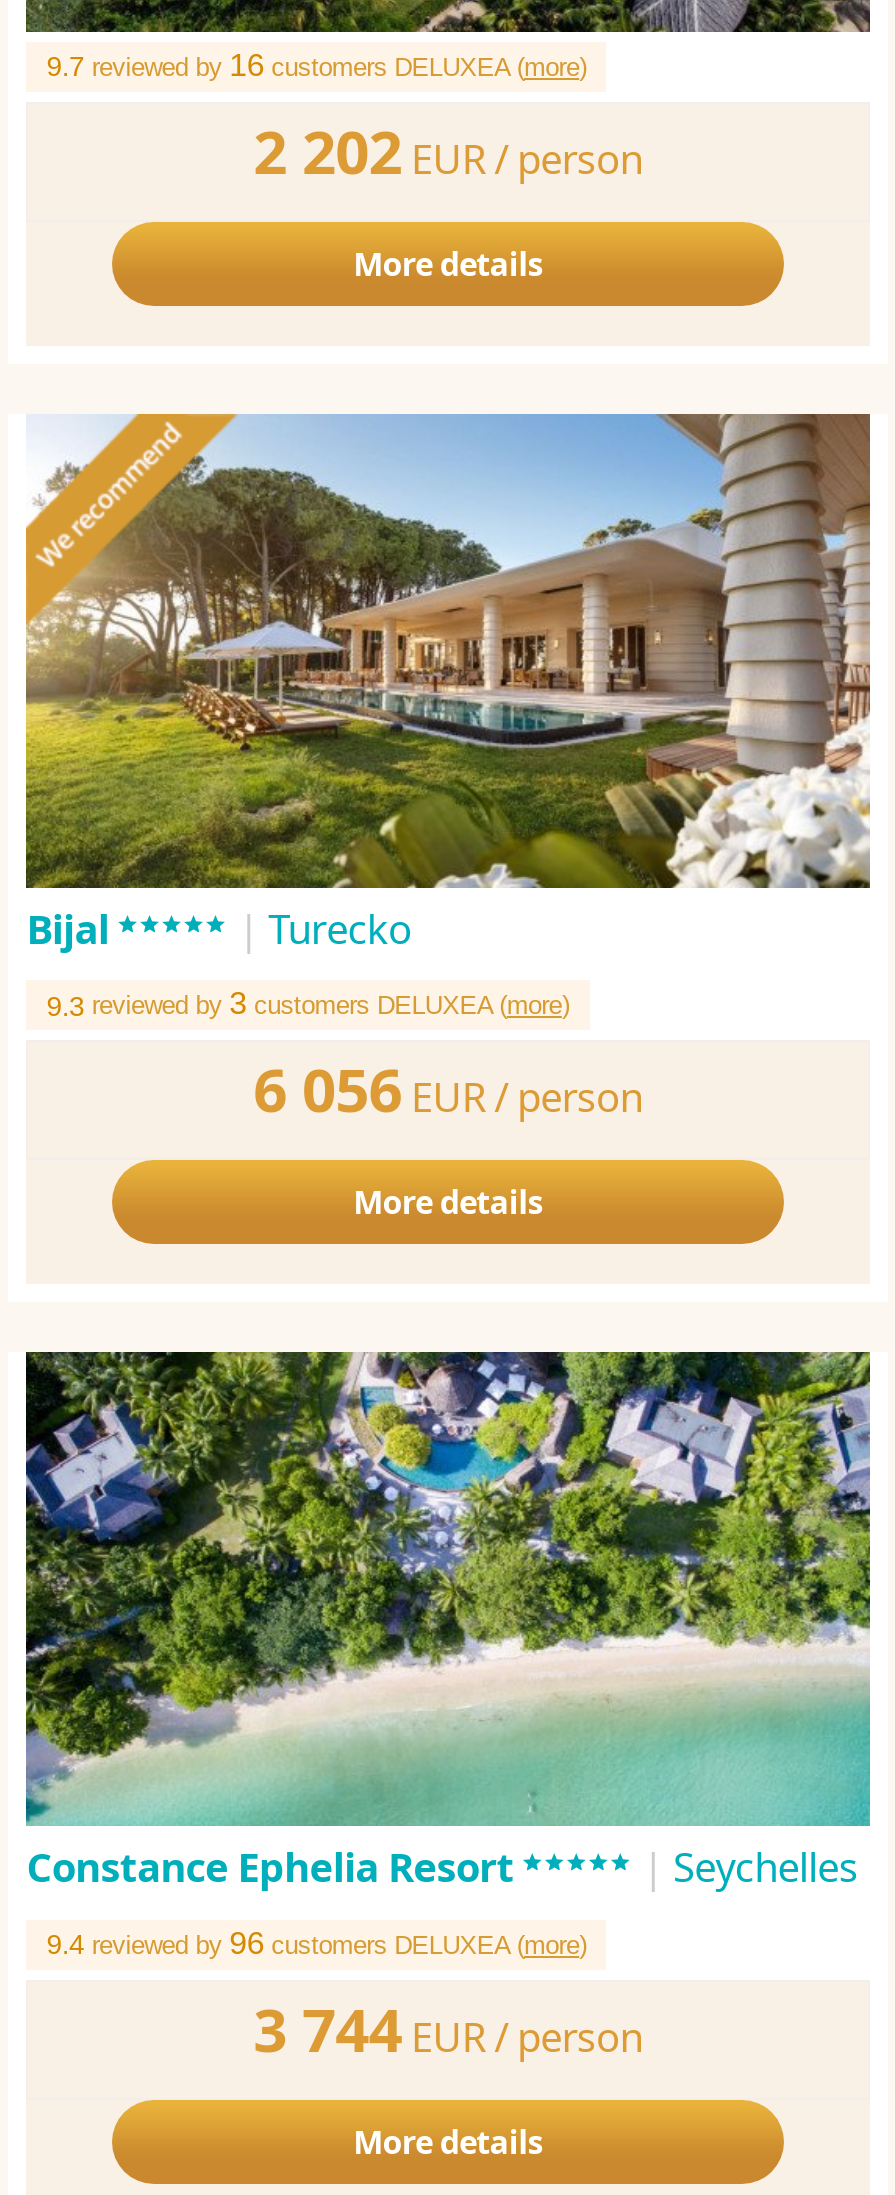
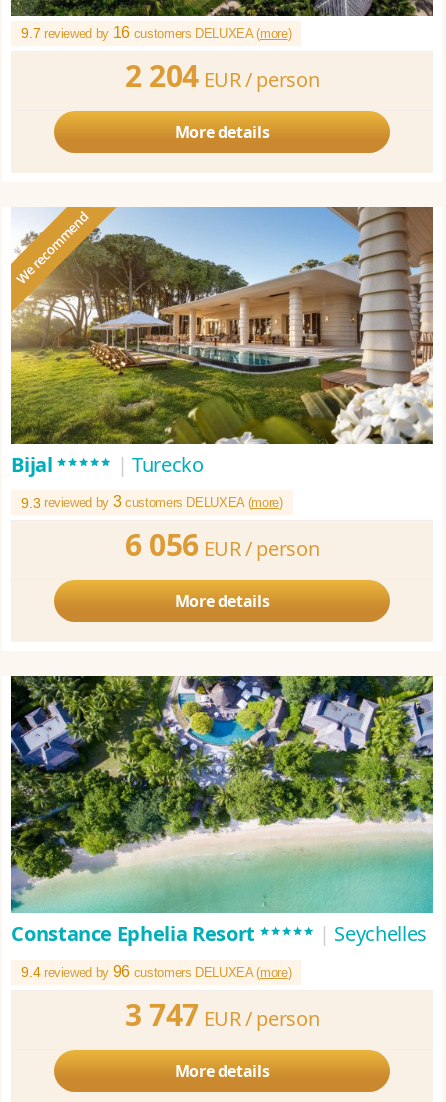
- 2 202 EUR /person
+ 2 204 EUR /person

- 3 744 EUR /person
+ 3 747 EUR /person
